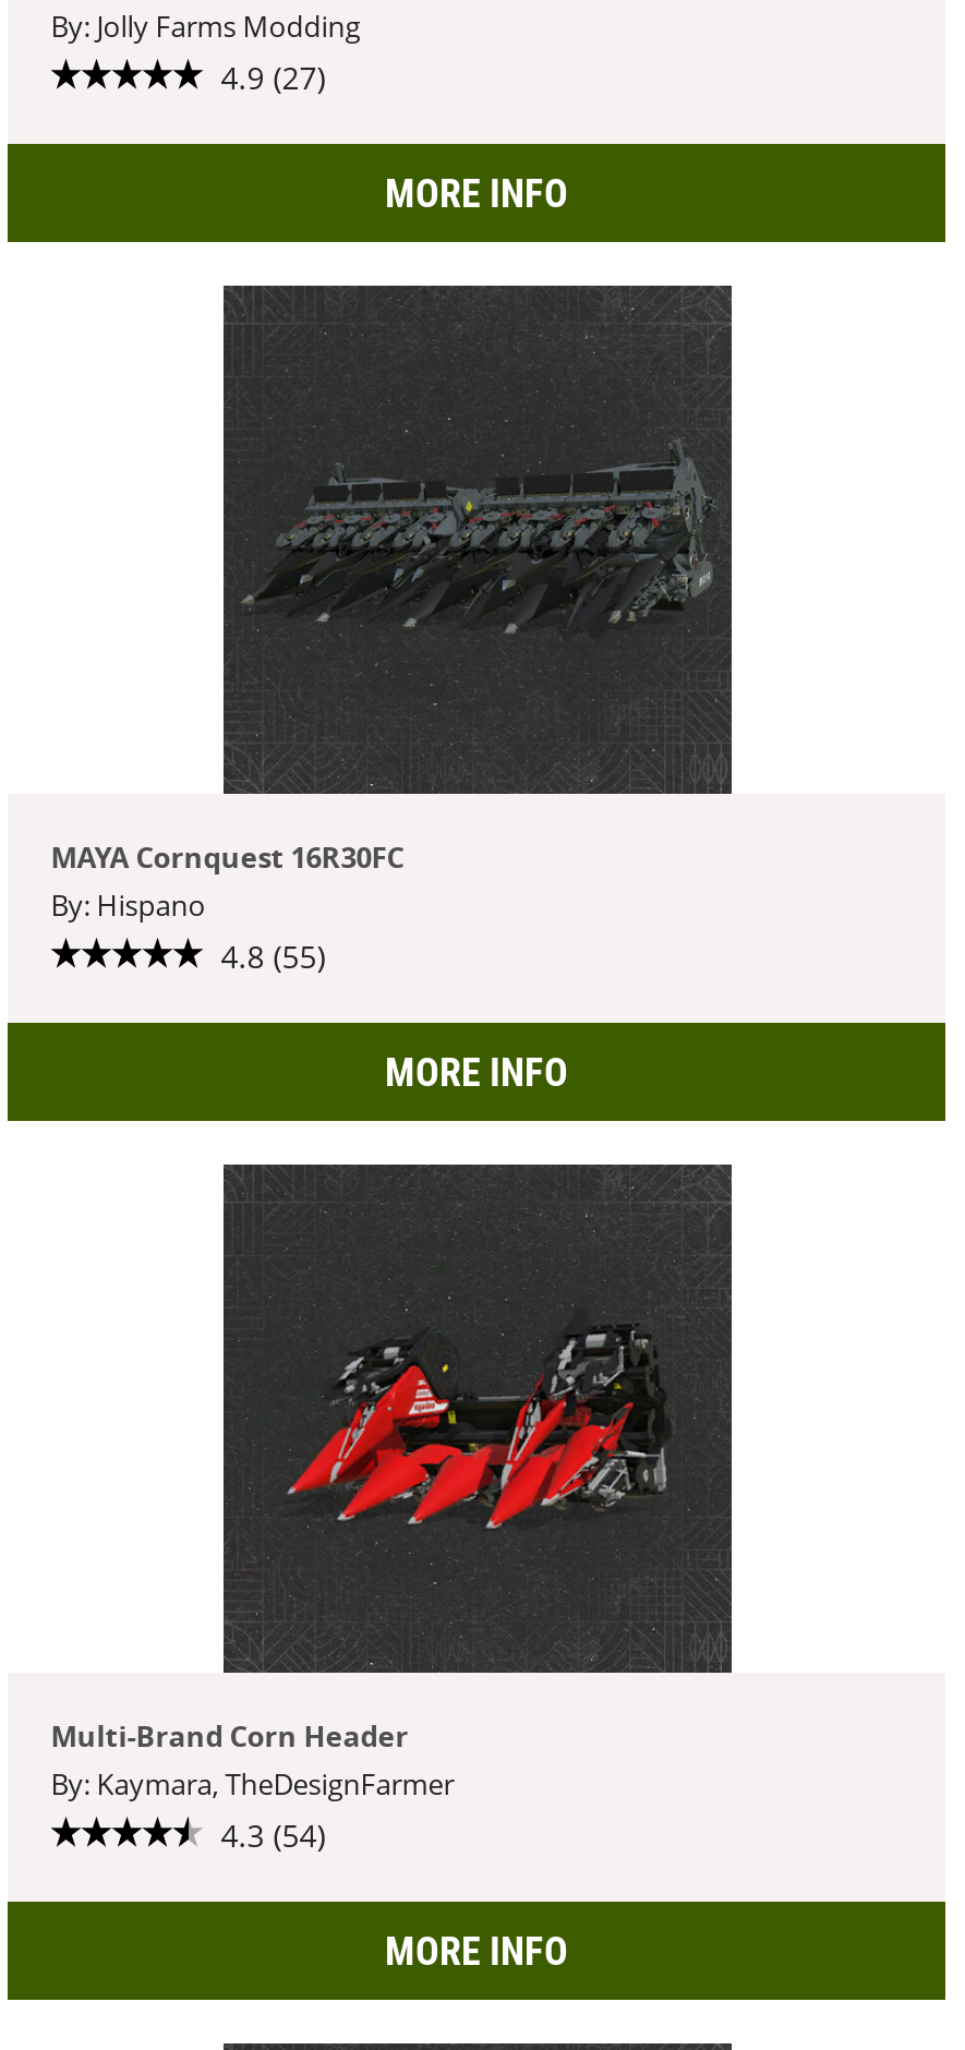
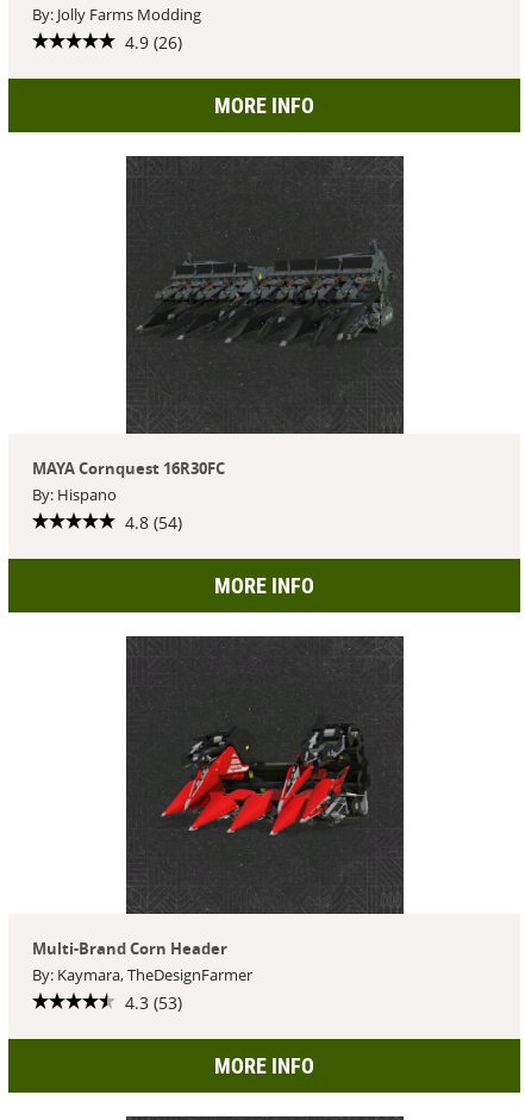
- 4.9 (27)
+ 4.9 (26)

- 4.8 (55)
+ 4.8 (54)

- 4.3 (54)
+ 4.3 (53)
